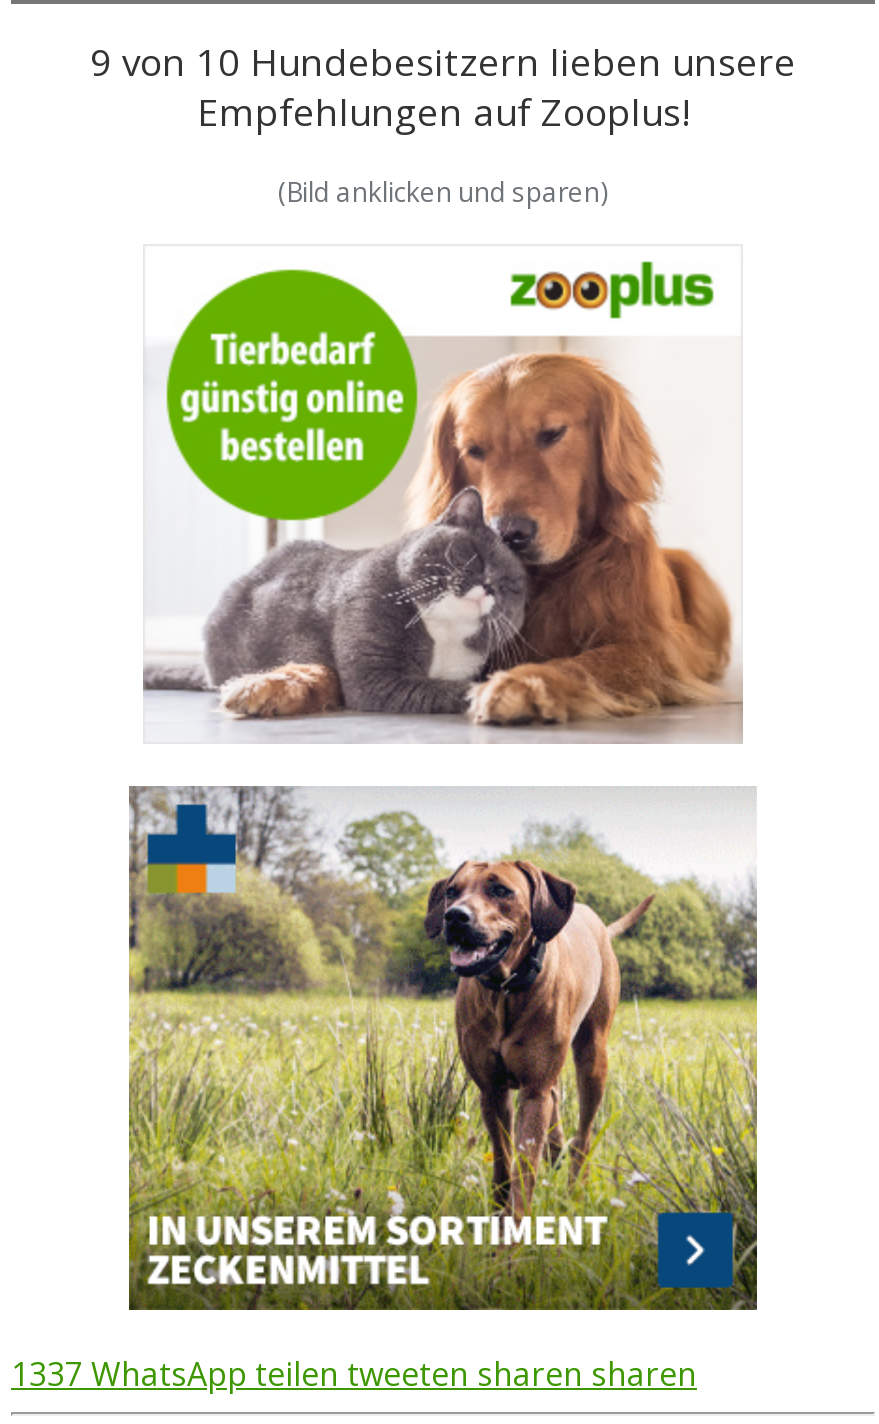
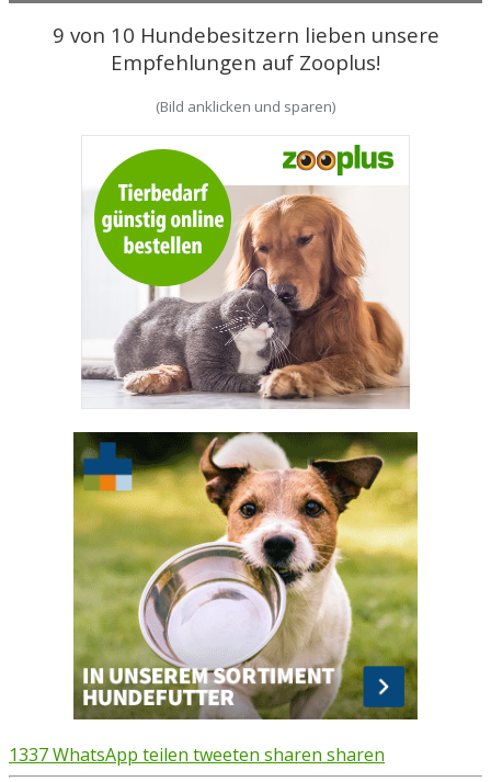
- [image]
+ [image]
